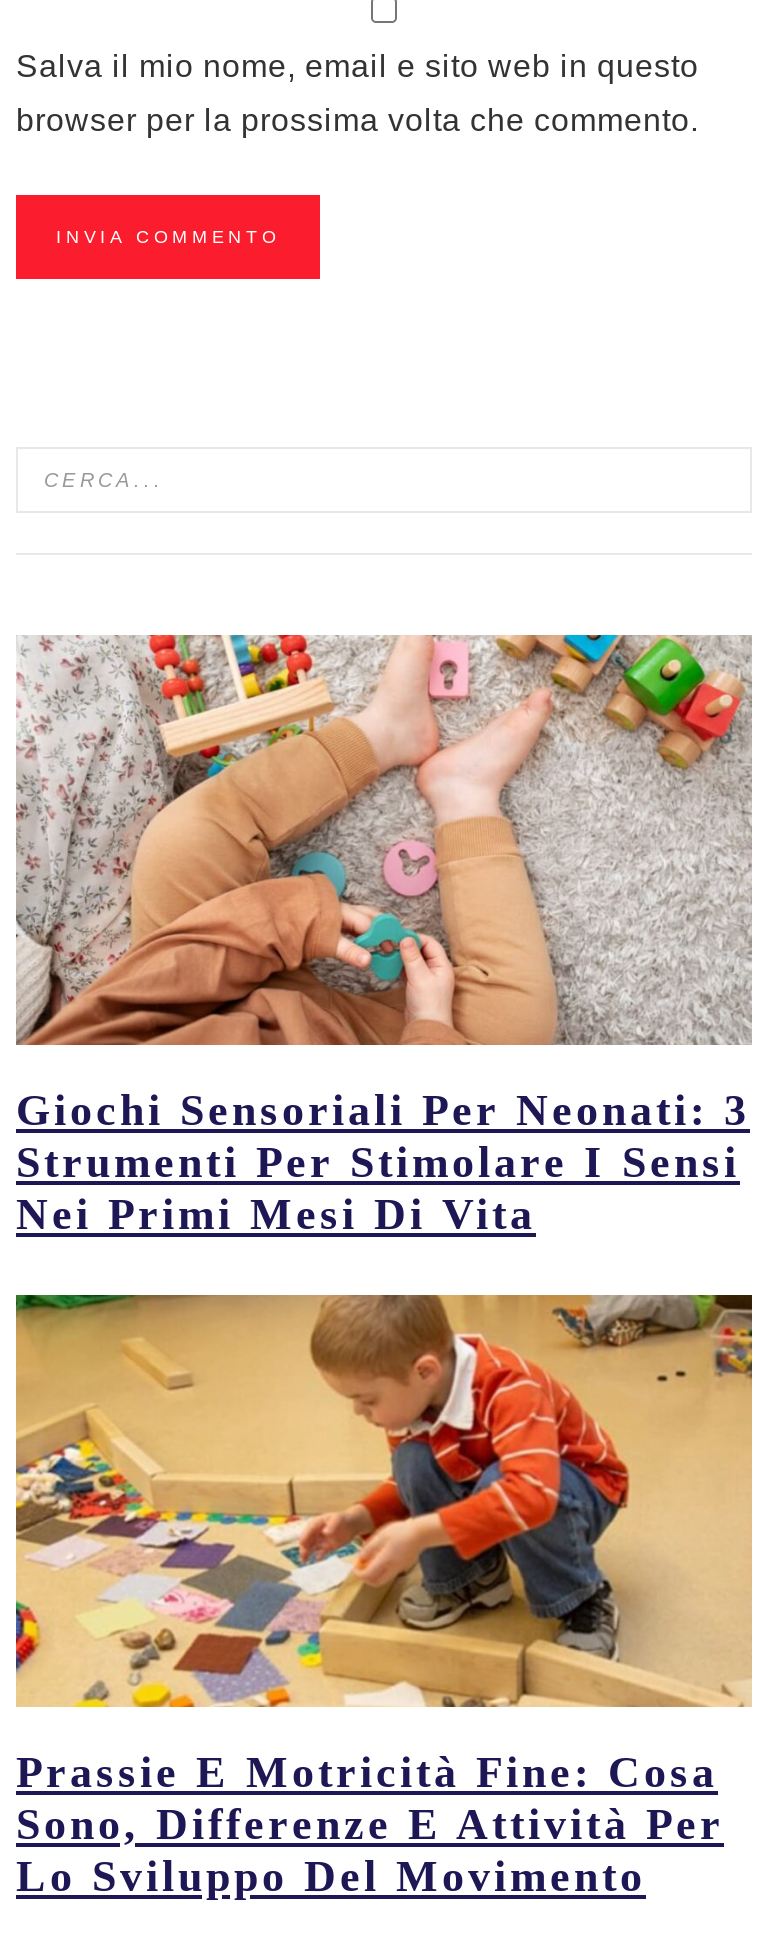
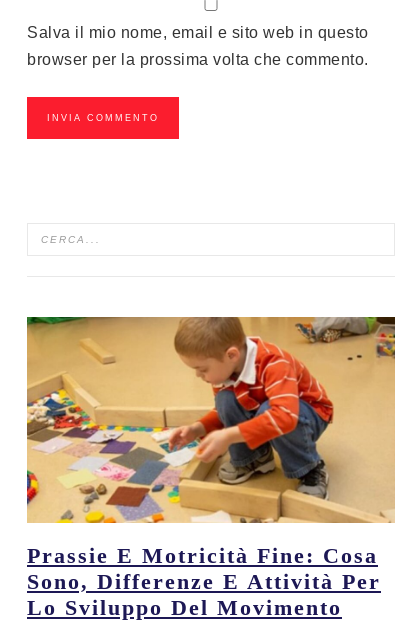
- [image]
- Giochi Sensoriali Per Neonati: 3
- Strumenti Per Stimolare I Sensi
- Nei Primi Mesi Di Vita
